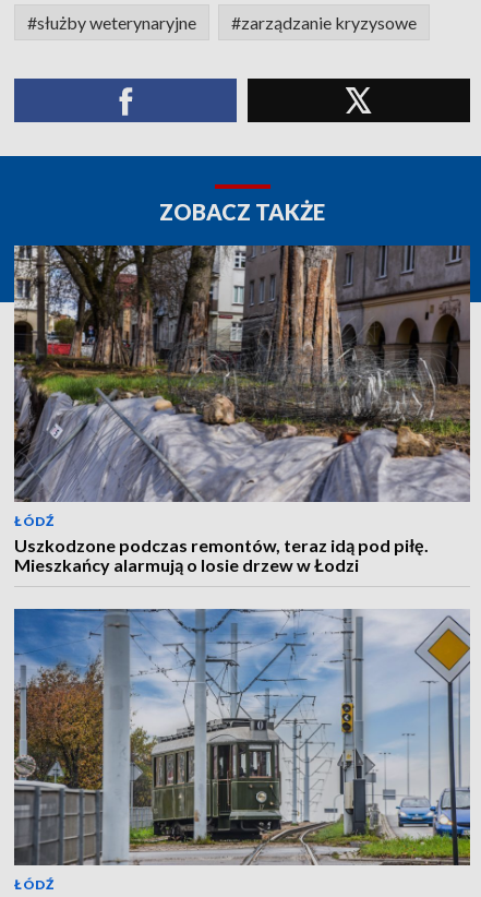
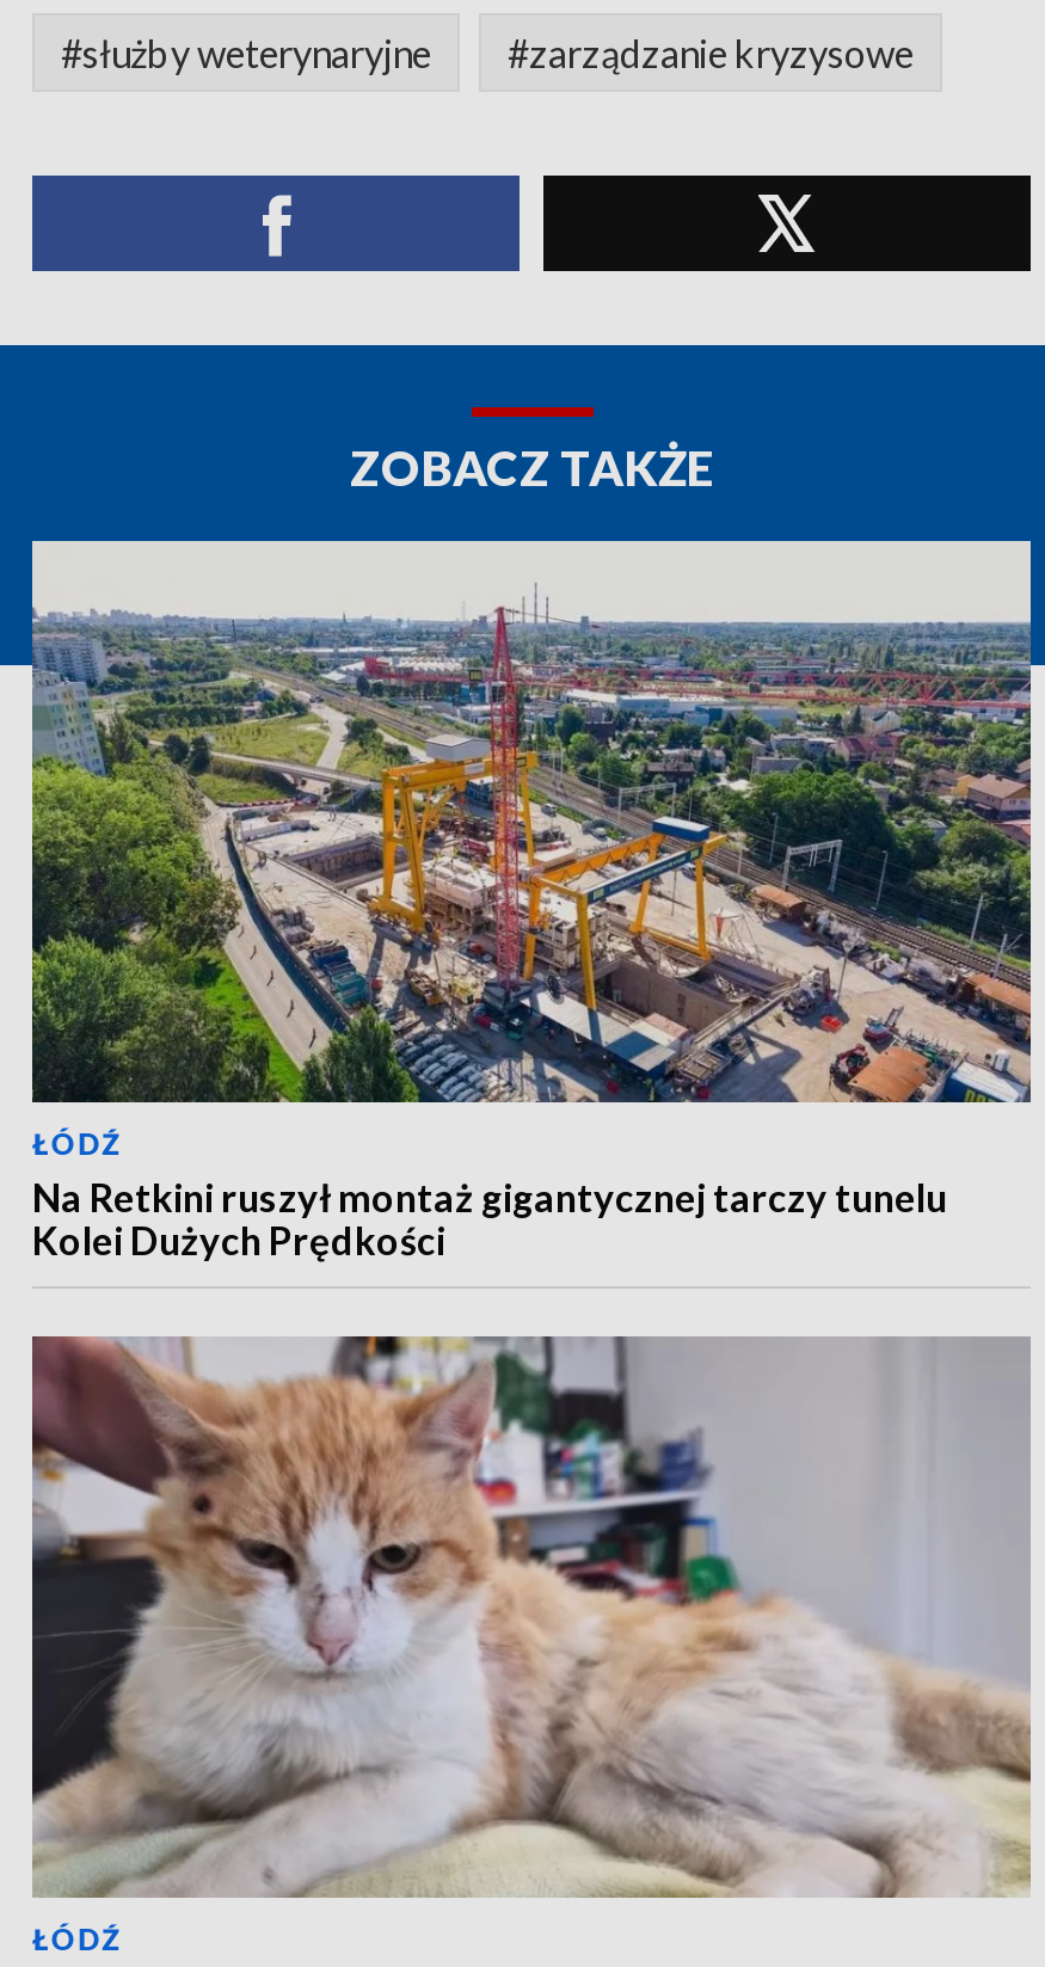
- [image]
- Uszkodzone podczas remontów, teraz idą pod piłę.
- Mieszkańcy alarmują o losie drzew w Łodzi
+ [image]
+ Na Retkini ruszył montaż gigantycznej tarczy tunelu
+ Kolei Dużych Prędkości

- [image]
+ [image]
